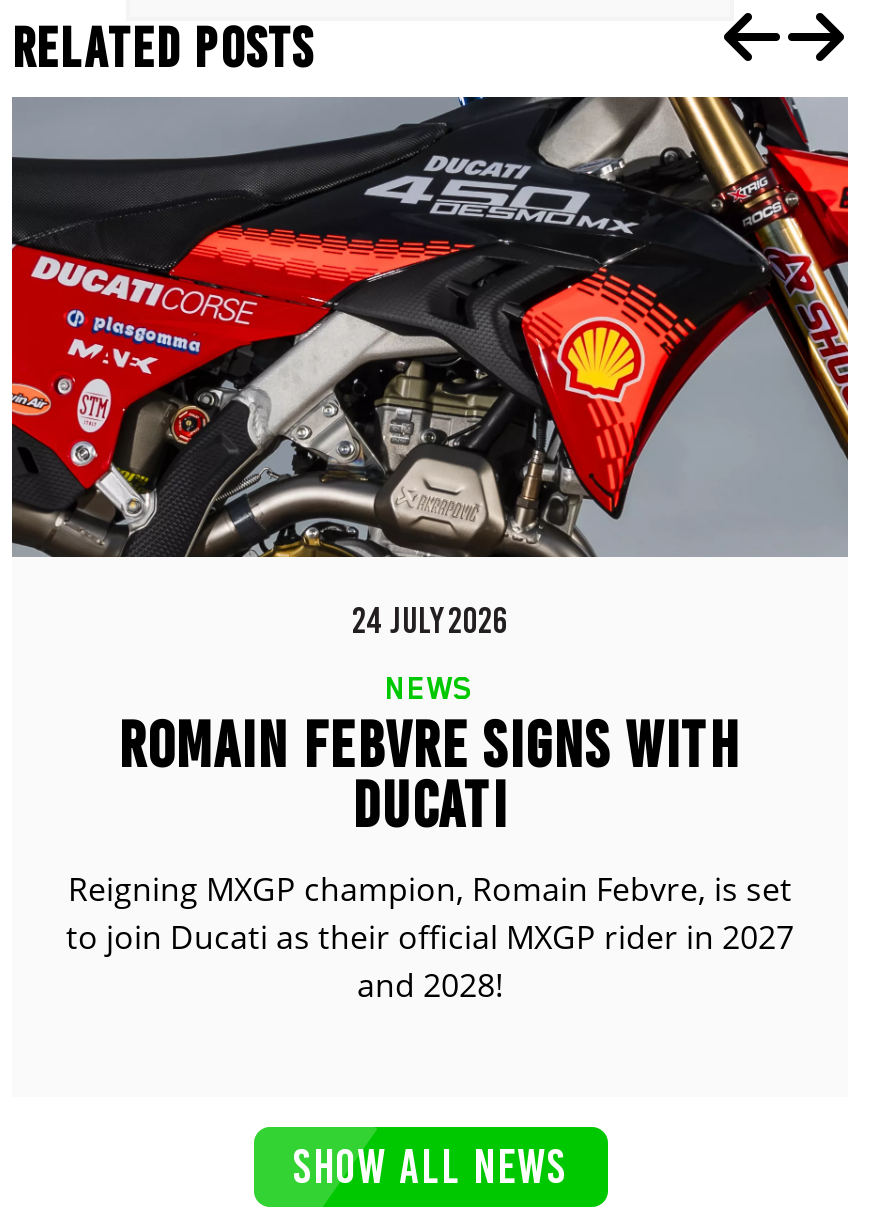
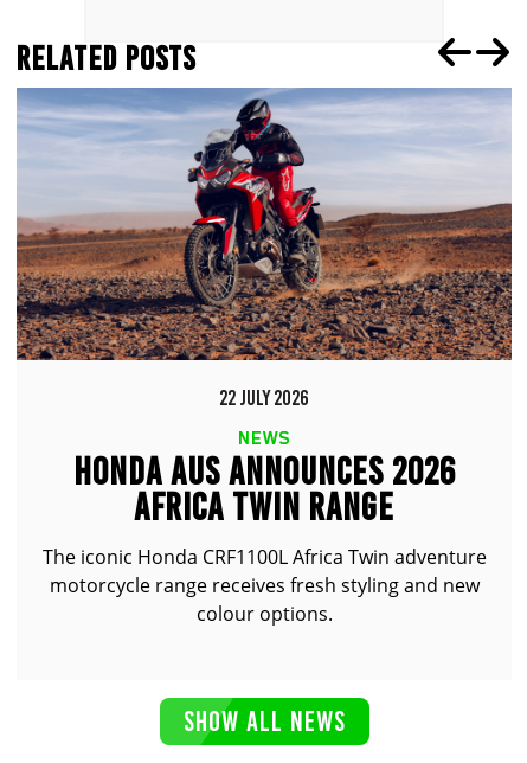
- [image]
- 24 JULY 2026
+ [image]
+ 22 JULY 2026

- ROMAIN FEBVRE SIGNS WITH
- DUCATI
- Reigning MXGP champion, Romain Febvre, is set
- to join Ducati as their official MXGP rider in 2027
- and 2028!
+ HONDA AUS ANNOUNCES 2026
+ AFRICA TWIN RANGE
+ The iconic Honda CRF1100L Africa Twin adventure
+ motorcycle range receives fresh styling and new
+ colour options.
